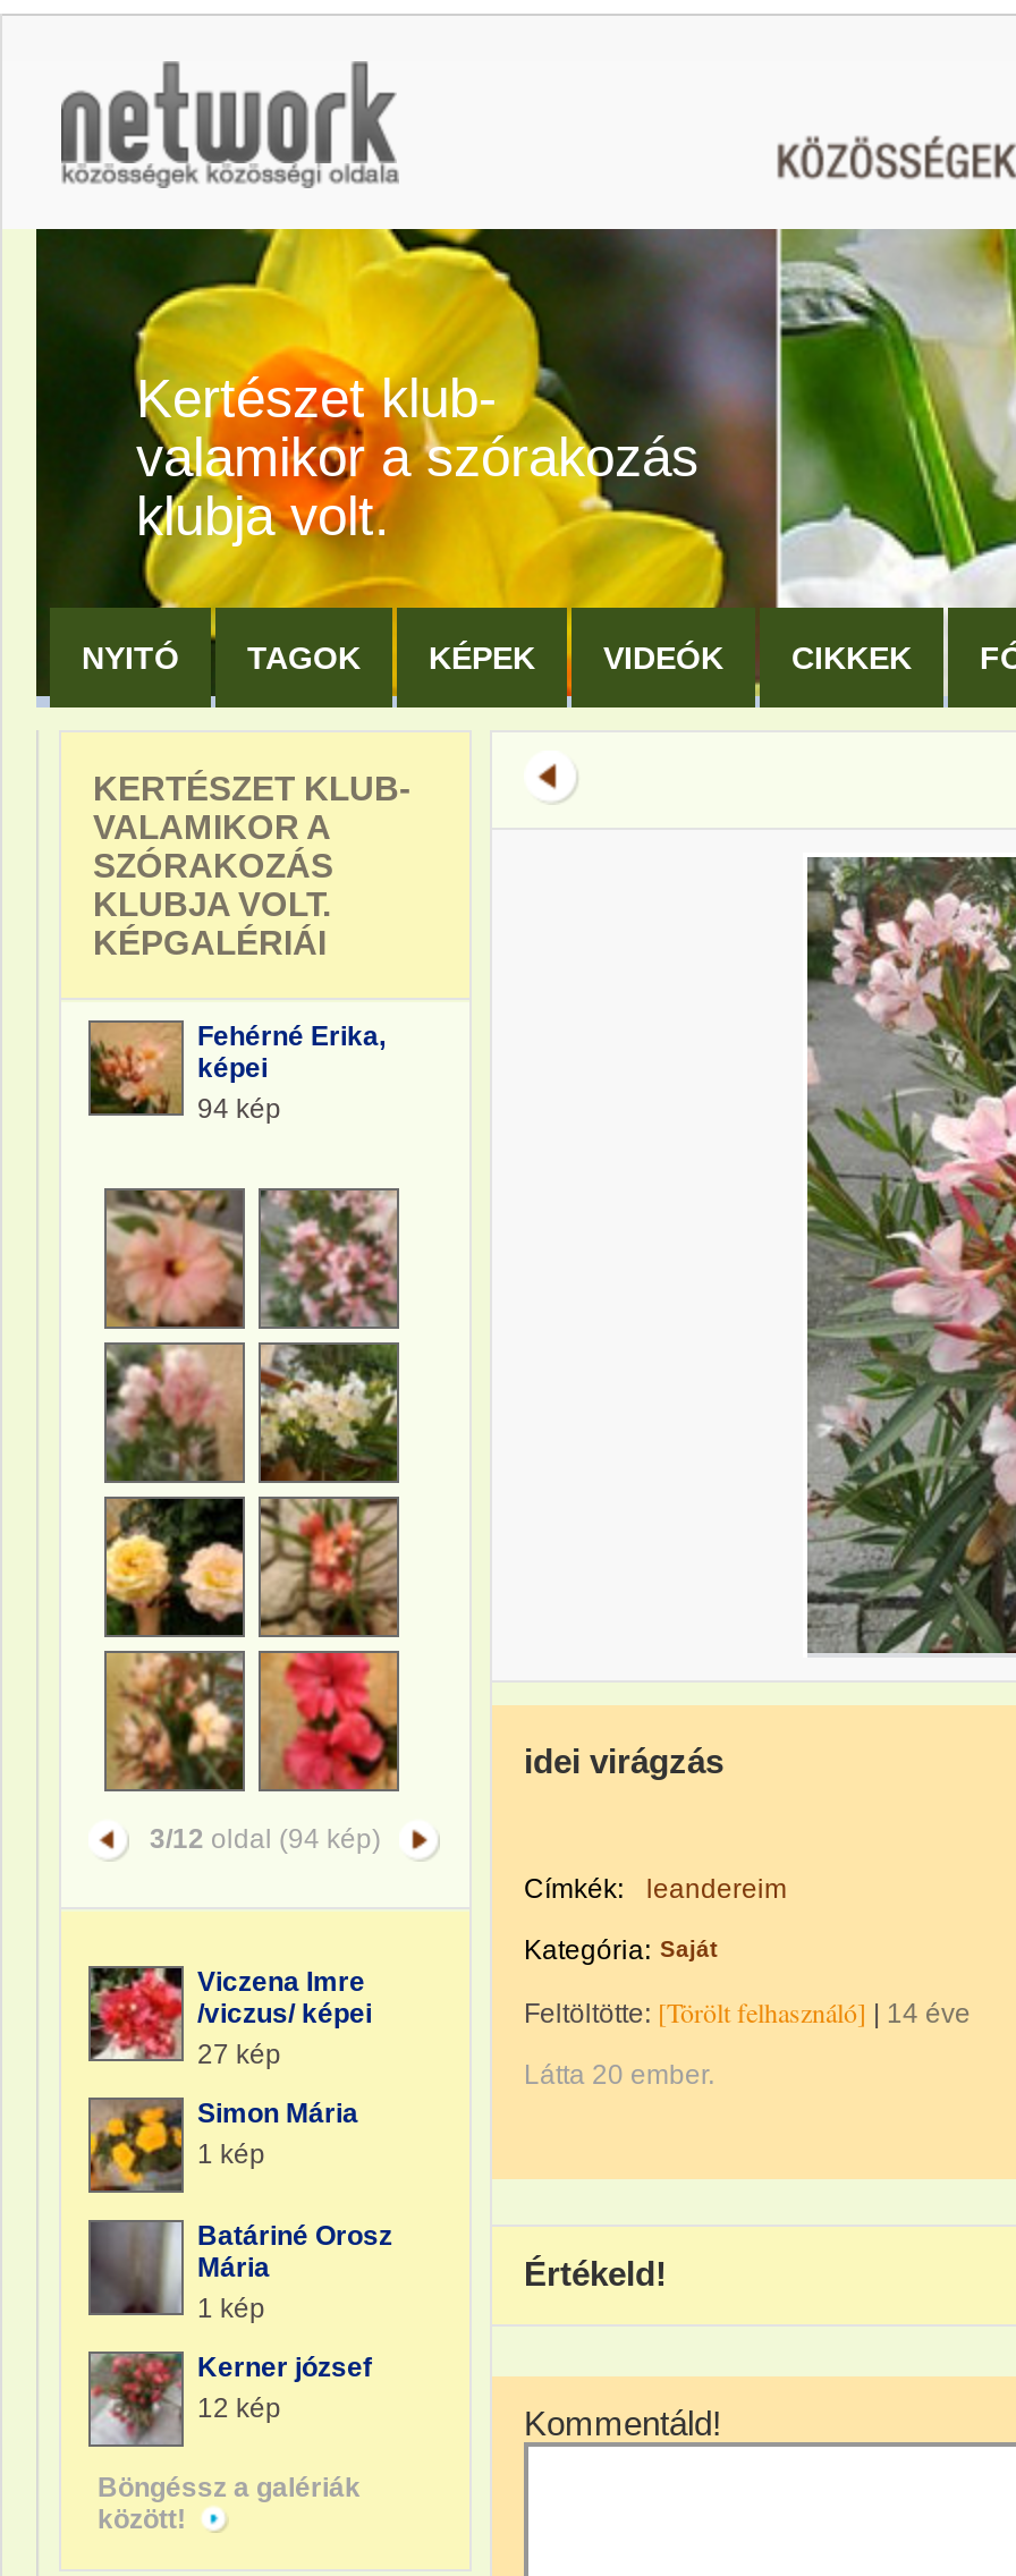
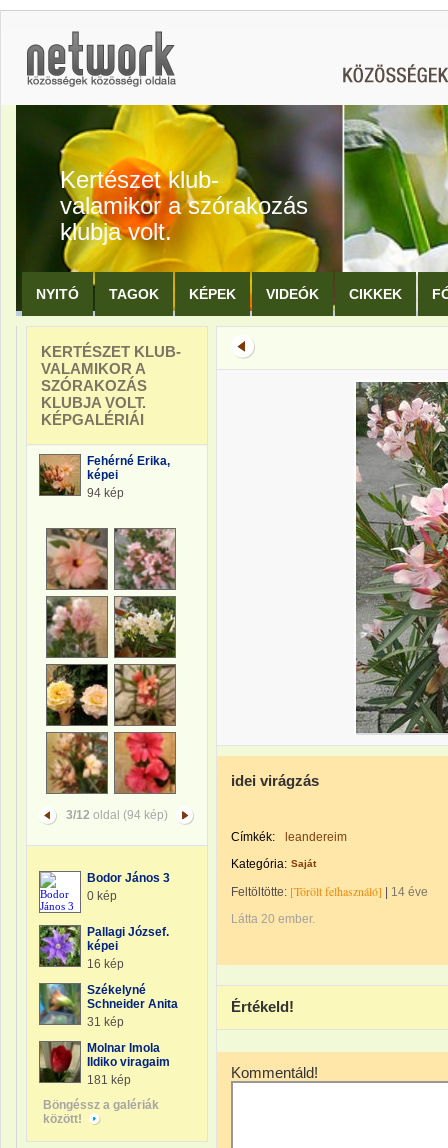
- [image]
- Viczena Imre
- /viczus/ képei
- 27 kép
+ [image]
+ Bodor János 3
+ 0 kép

- [image]
- Simon Mária
- 1 kép
+ [image]
+ Pallagi József.
+ képei
+ 16 kép

- [image]
- Batáriné Orosz
- Mária
- 1 kép
+ [image]
+ Székelyné
+ Schneider Anita
+ 31 kép

- [image]
- Kerner józsef
- 12 kép
+ [image]
+ Molnar Imola
+ Ildiko viragaim
+ 181 kép
